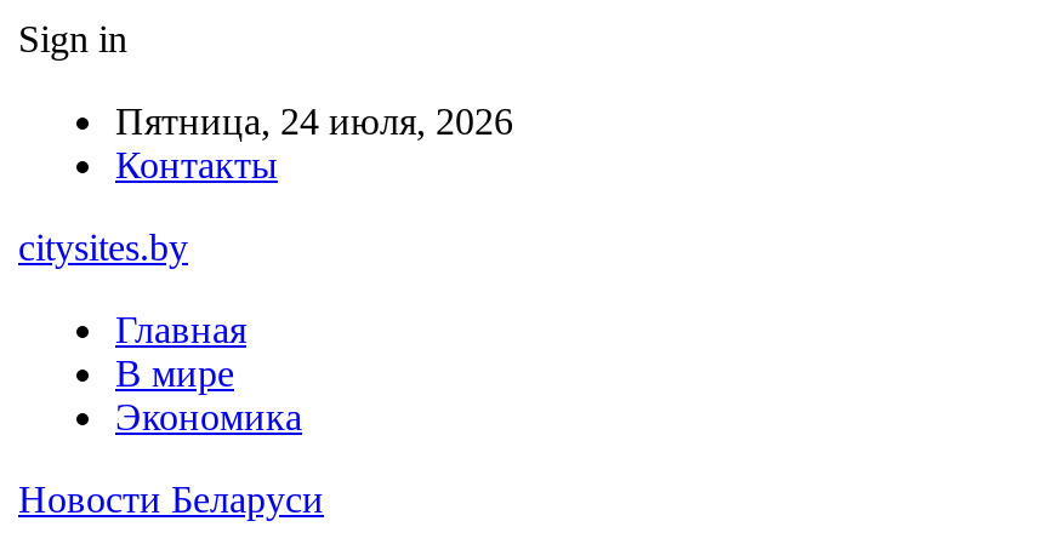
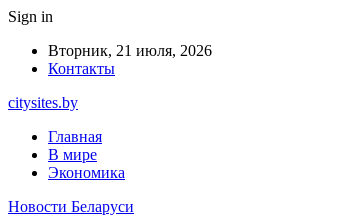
- Пятница, 24 июля, 2026
+ Вторник, 21 июля, 2026
